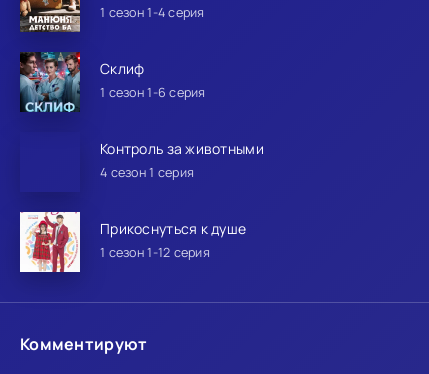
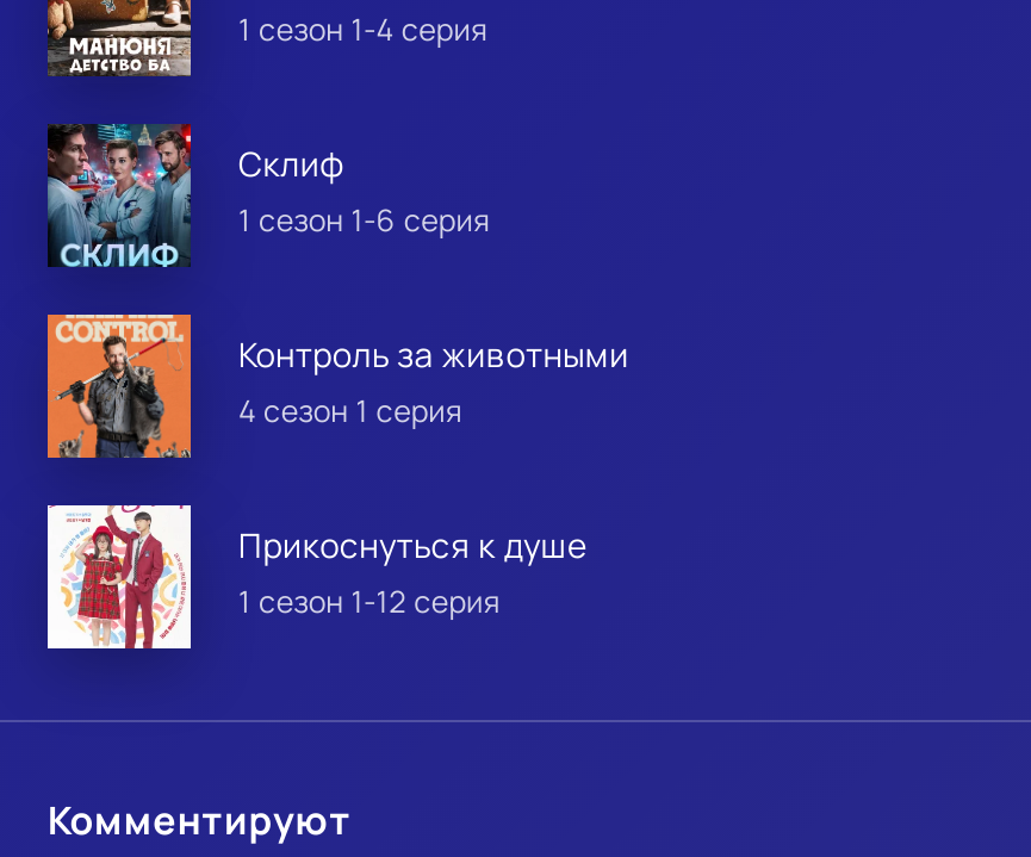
+ [image]
